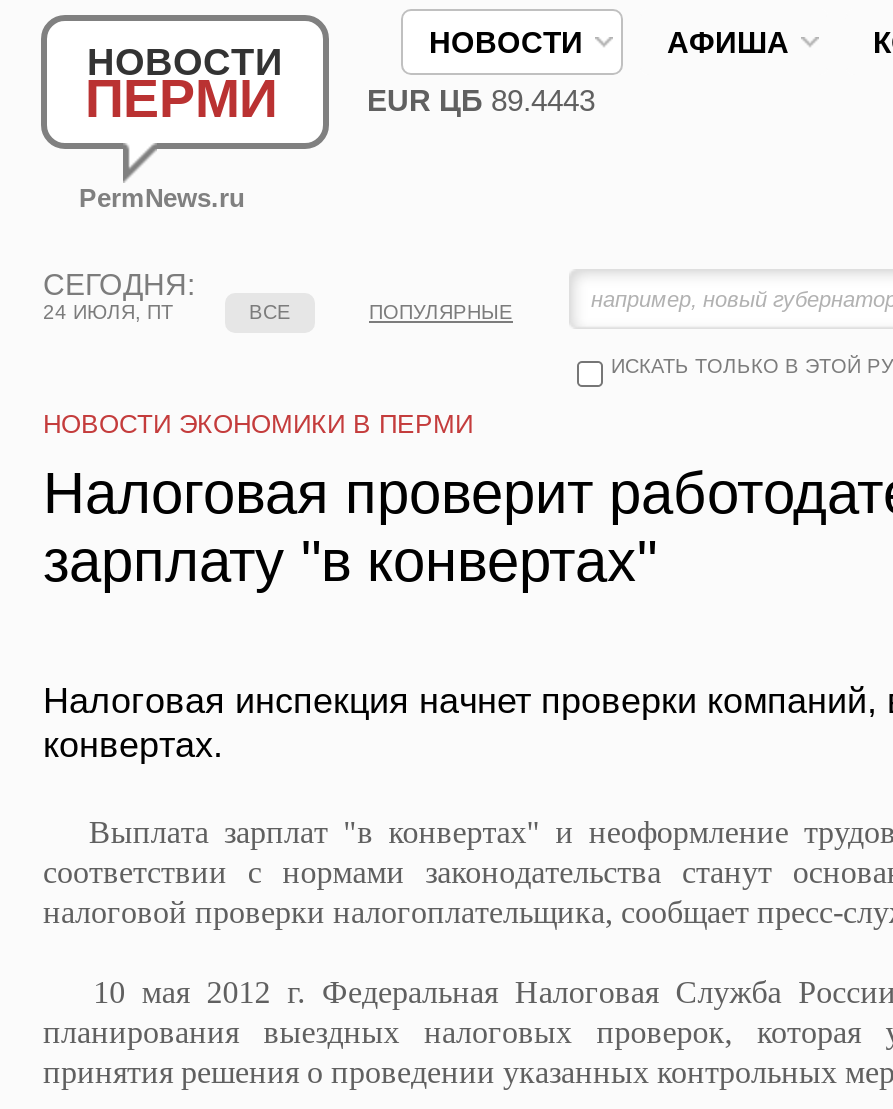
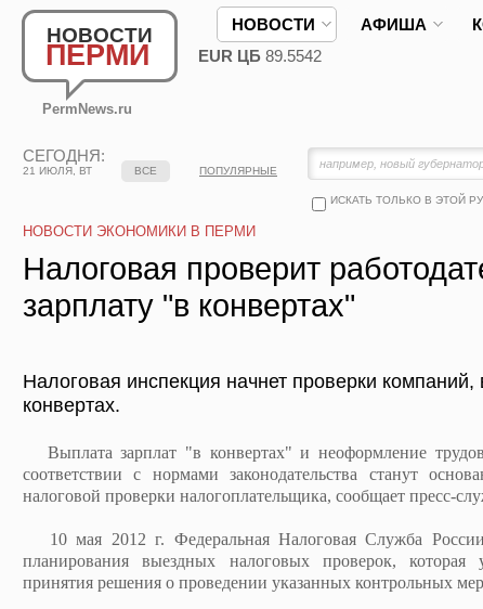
- EUR ЦБ 89.4443
+ EUR ЦБ 89.5542

- 24 ИЮЛЯ, ПТ
+ 21 ИЮЛЯ, ВТ
